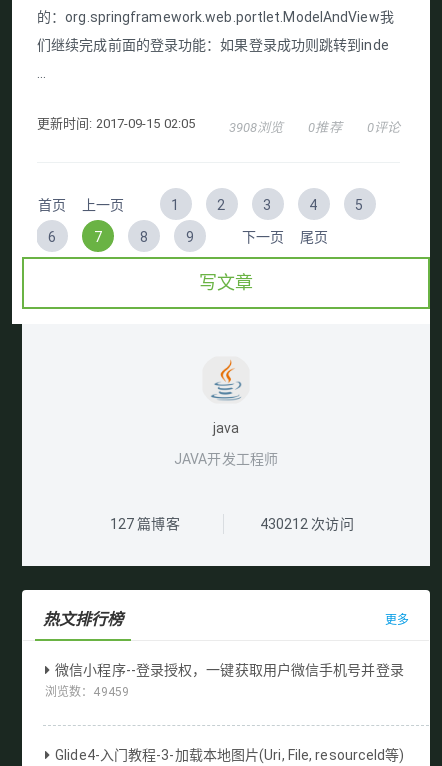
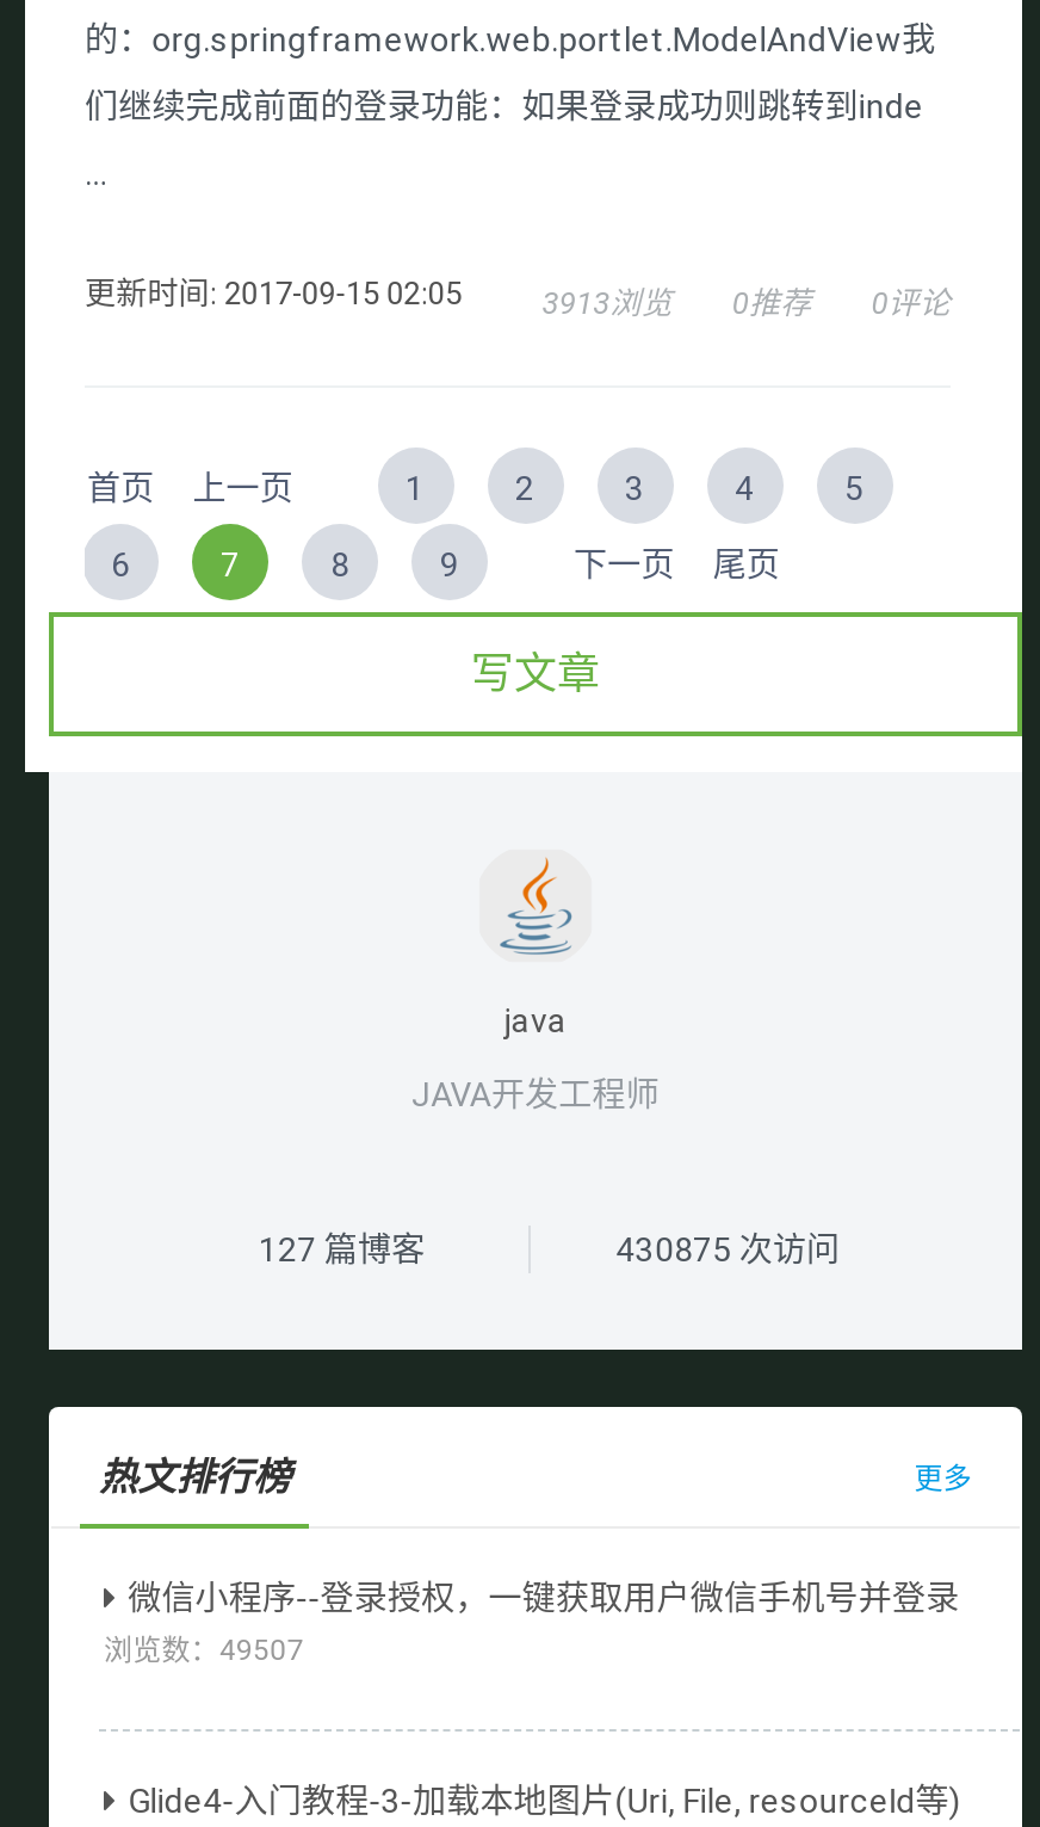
- 3908浏览
+ 3913浏览

- 430212次访问
+ 430875次访问

- 浏览数：49459
+ 浏览数：49507
